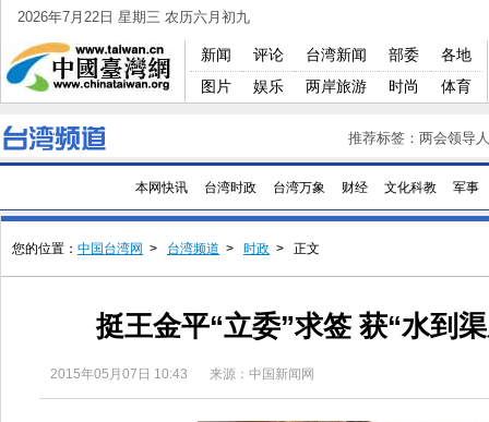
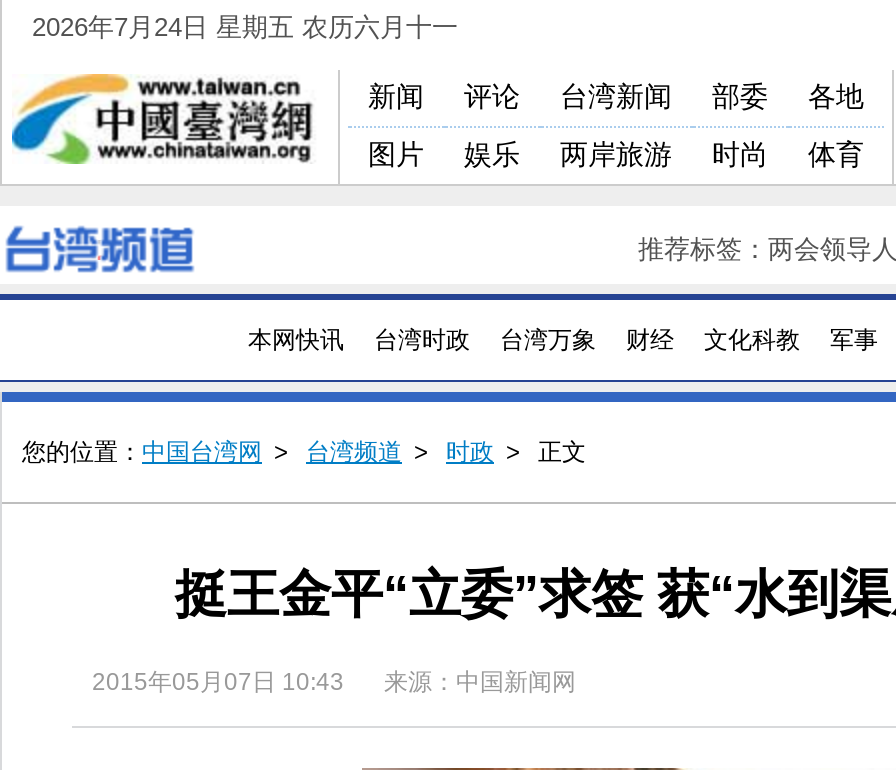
- 2026年7月22日 星期三 农历六月初九
+ 2026年7月24日 星期五 农历六月十一
